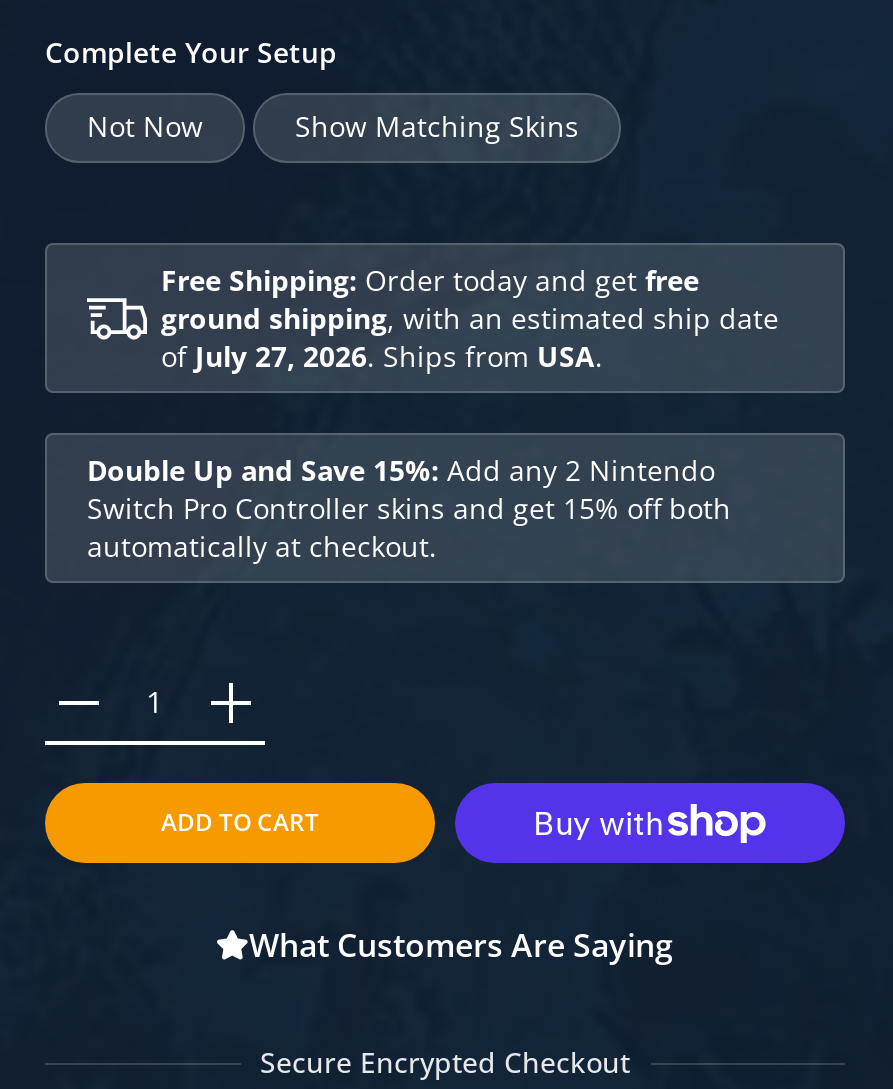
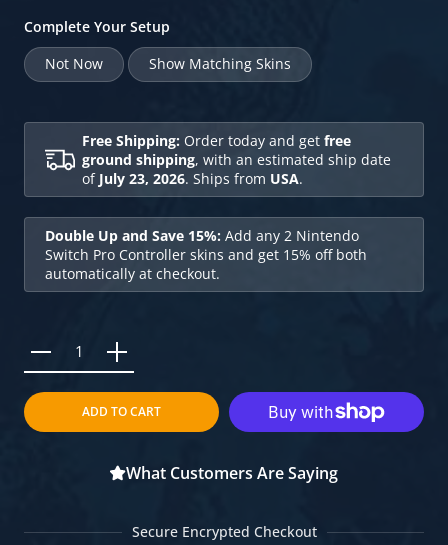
- of July 27, 2026. Ships from USA.
+ of July 23, 2026. Ships from USA.
